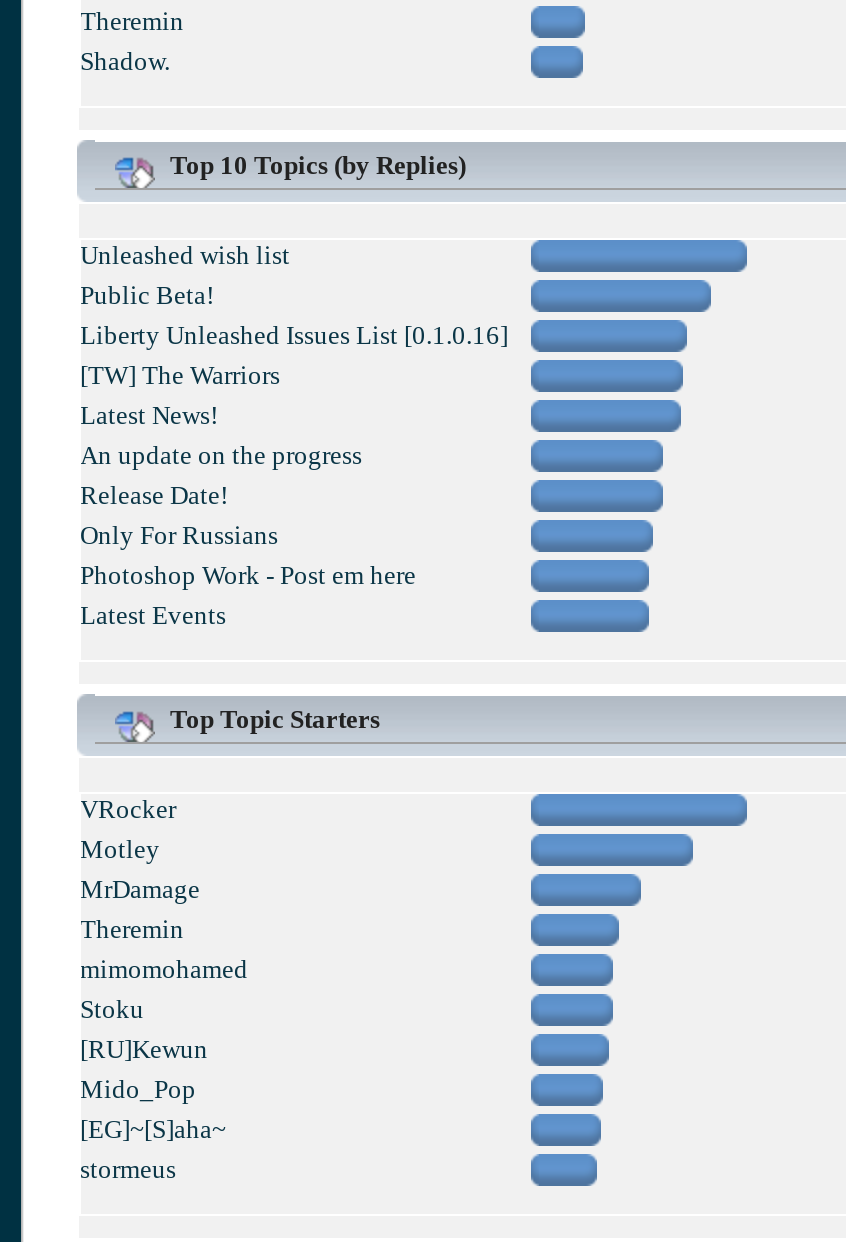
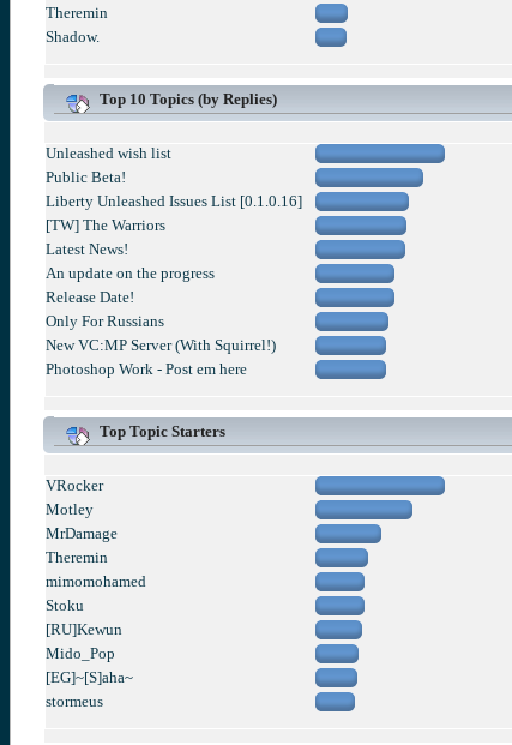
+ New VC:MP Server (With Squirrel!)

moved down: Photoshop Work - Post em here

- Latest Events
